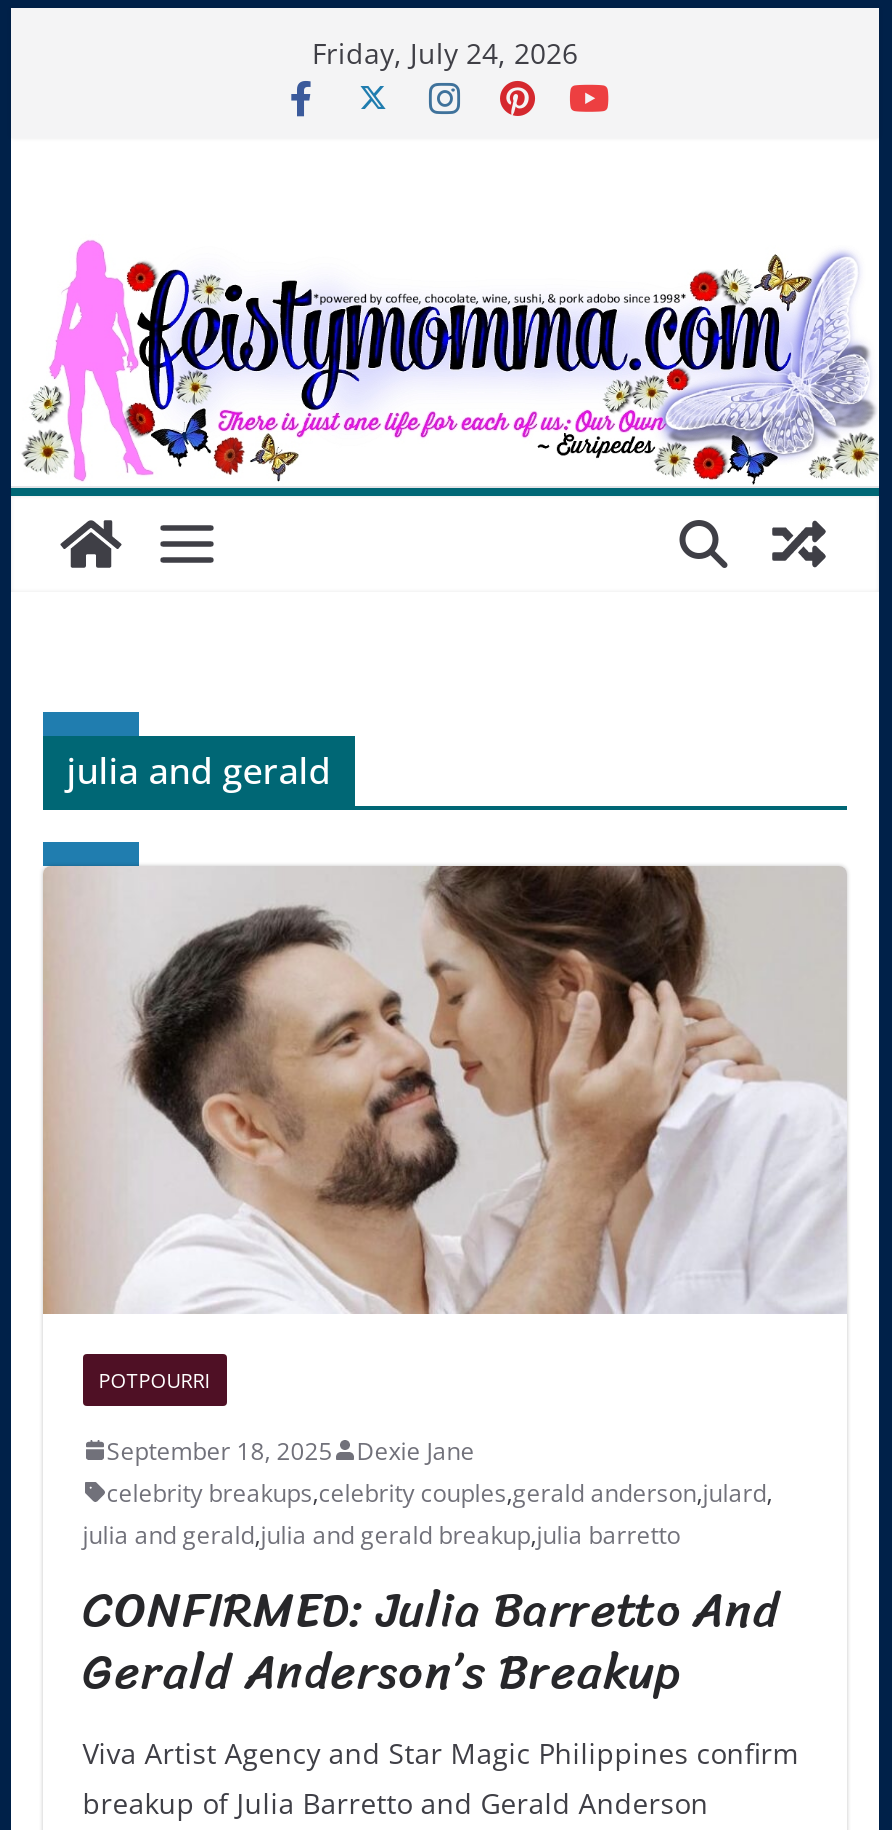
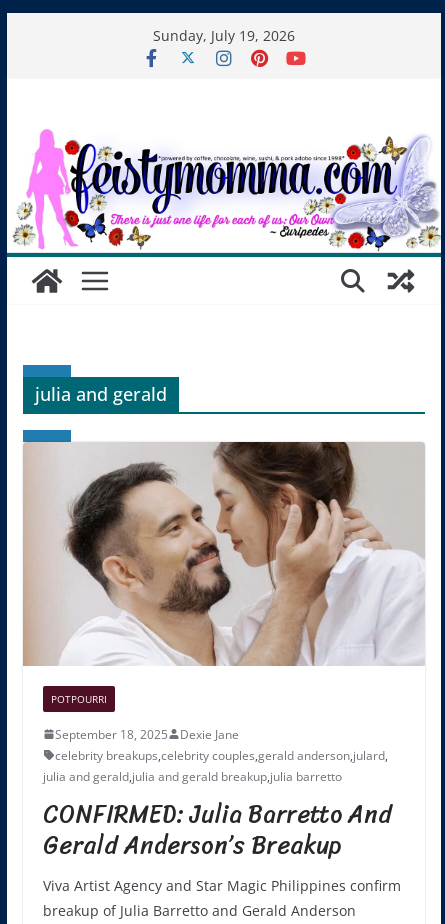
- Friday, July 24, 2026
+ Sunday, July 19, 2026
